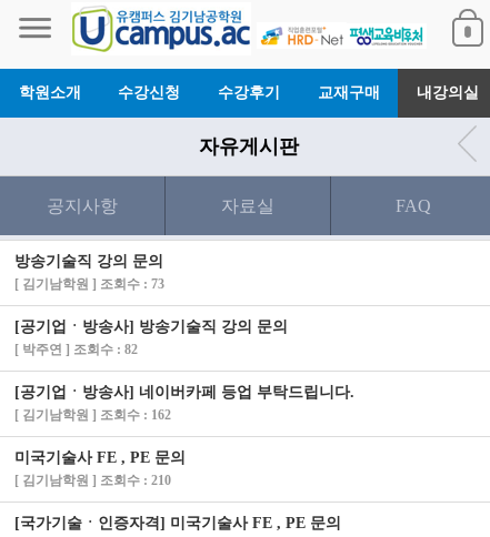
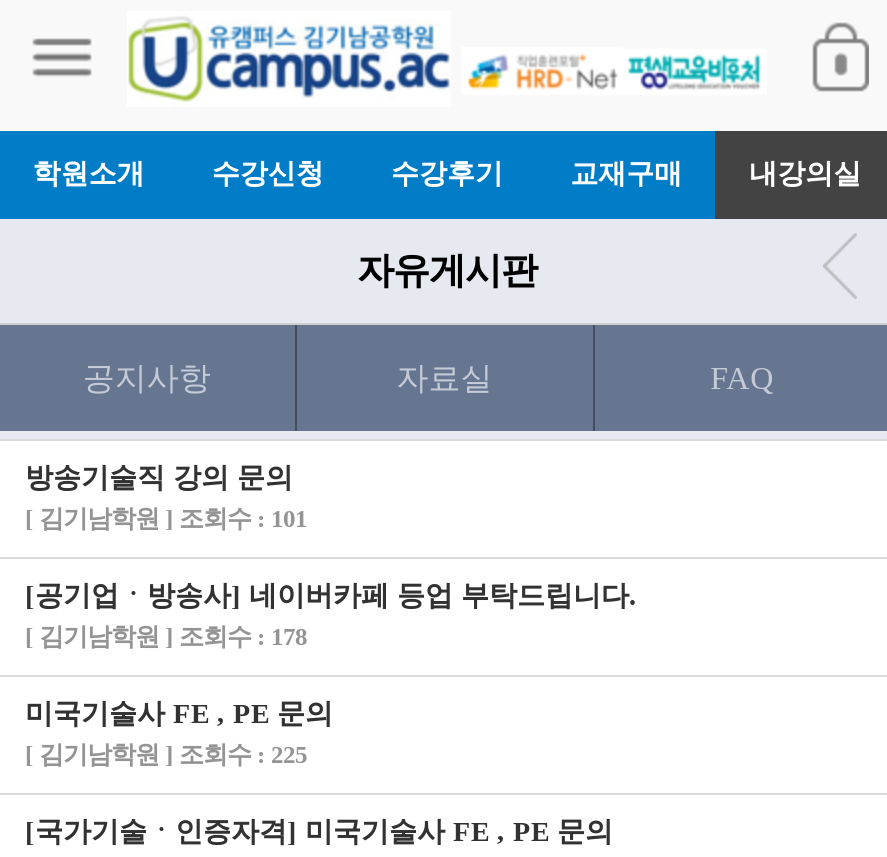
- [ 김기남학원 ] 조회수 : 73
- [공기업ㆍ방송사] 방송기술직 강의 문의
- [ 박주연 ] 조회수 : 82
+ [ 김기남학원 ] 조회수 : 101

- [ 김기남학원 ] 조회수 : 162
+ [ 김기남학원 ] 조회수 : 178

- [ 김기남학원 ] 조회수 : 210
+ [ 김기남학원 ] 조회수 : 225
